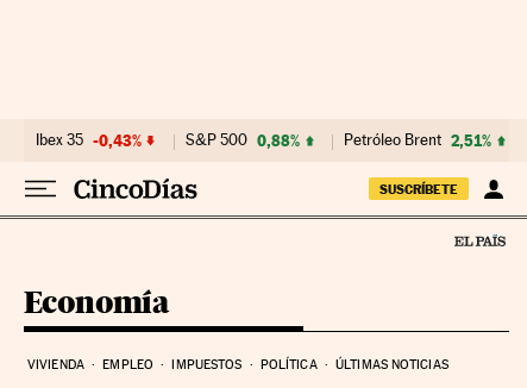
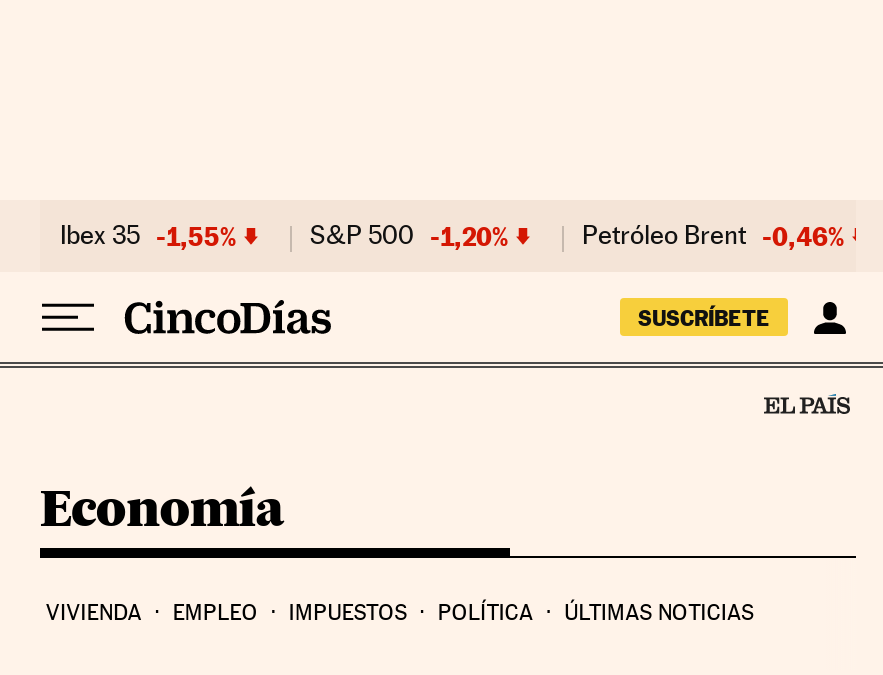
- Ibex 35 -0,43%
+ Ibex 35 -1,55%

- S&P 500 0,88%
+ S&P 500 -1,20%

- Petróleo Brent 2,51%
+ Petróleo Brent -0,46%
